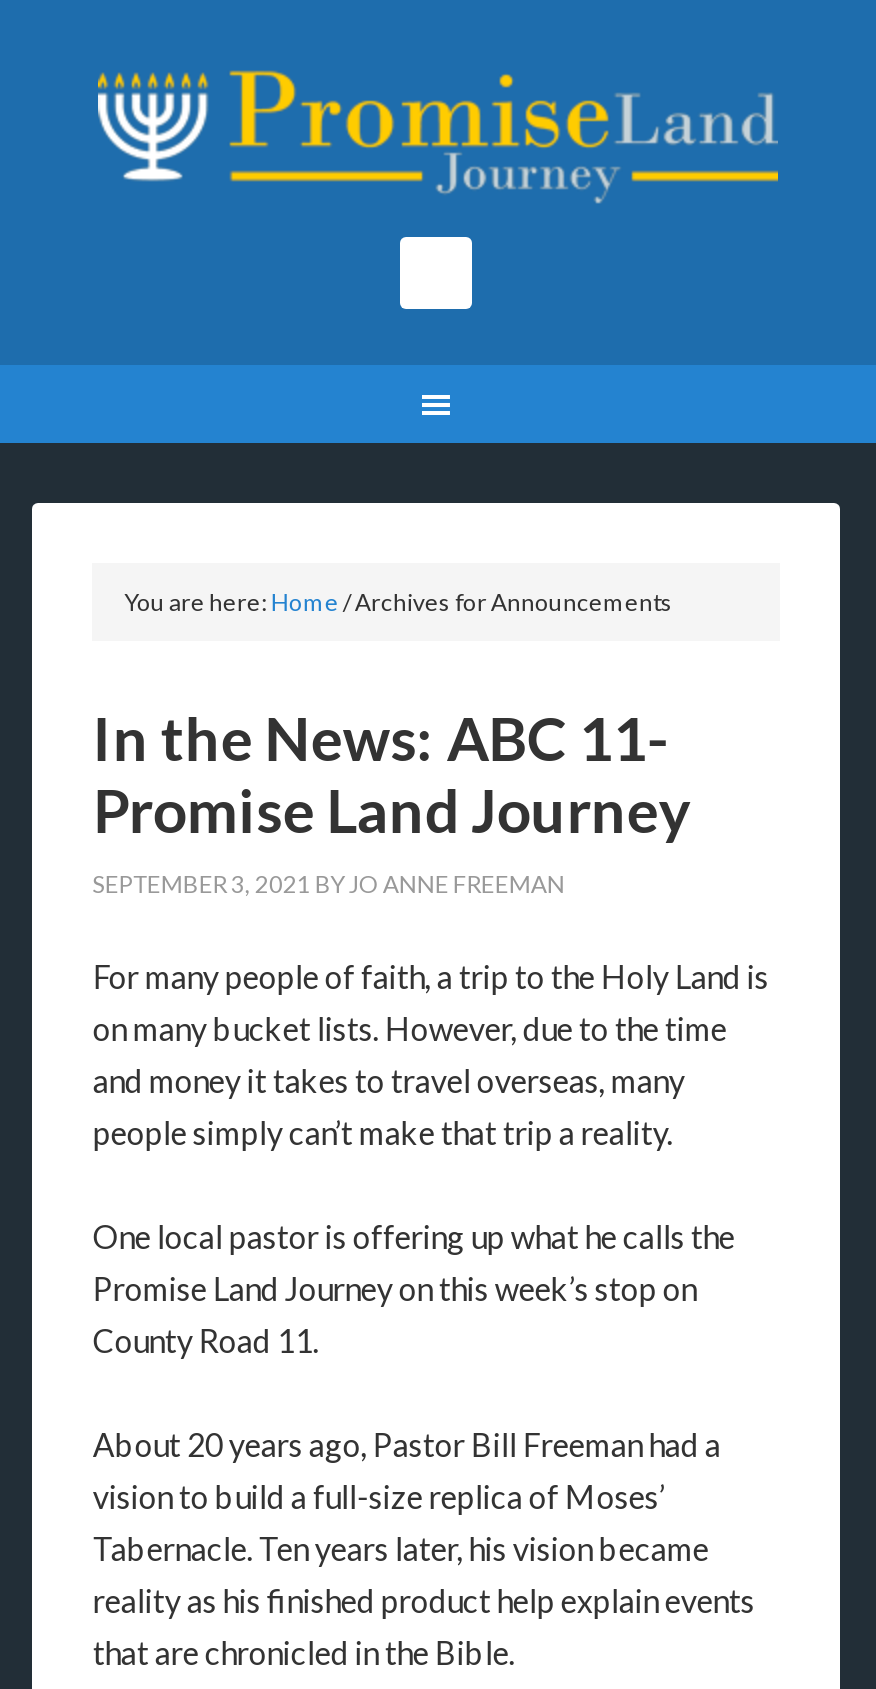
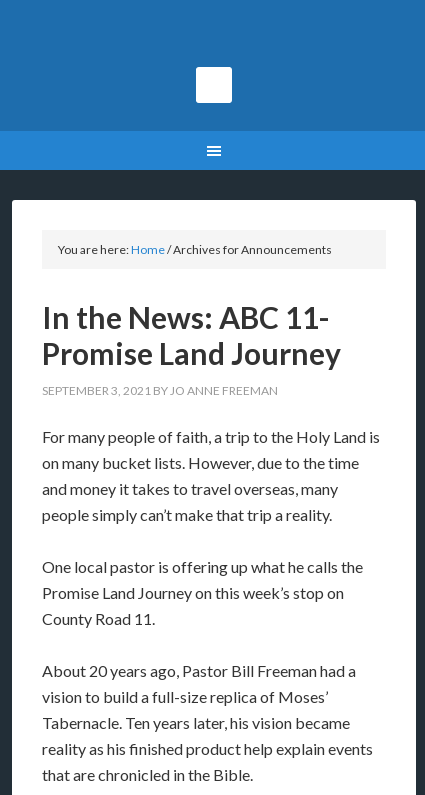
- [image]

- [image]
